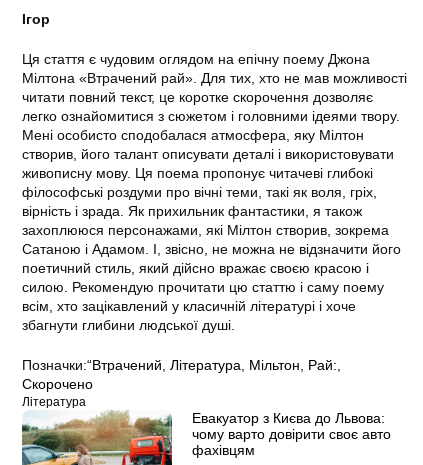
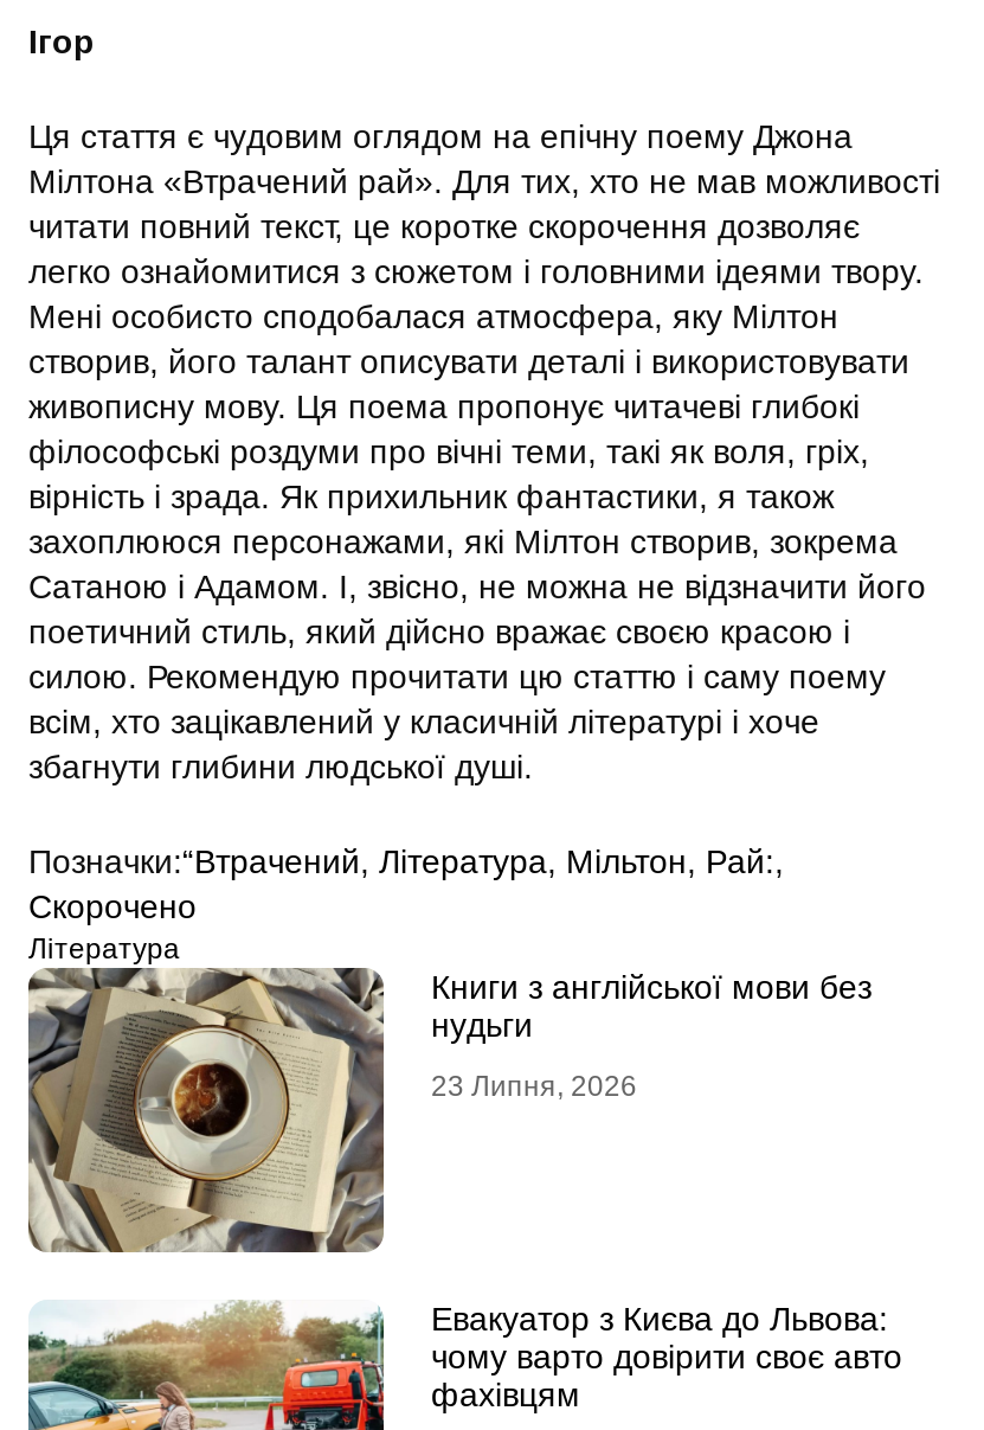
+ [image]
+ Книги з англійської мови без
+ нудьги
+ 23 Липня, 2026
